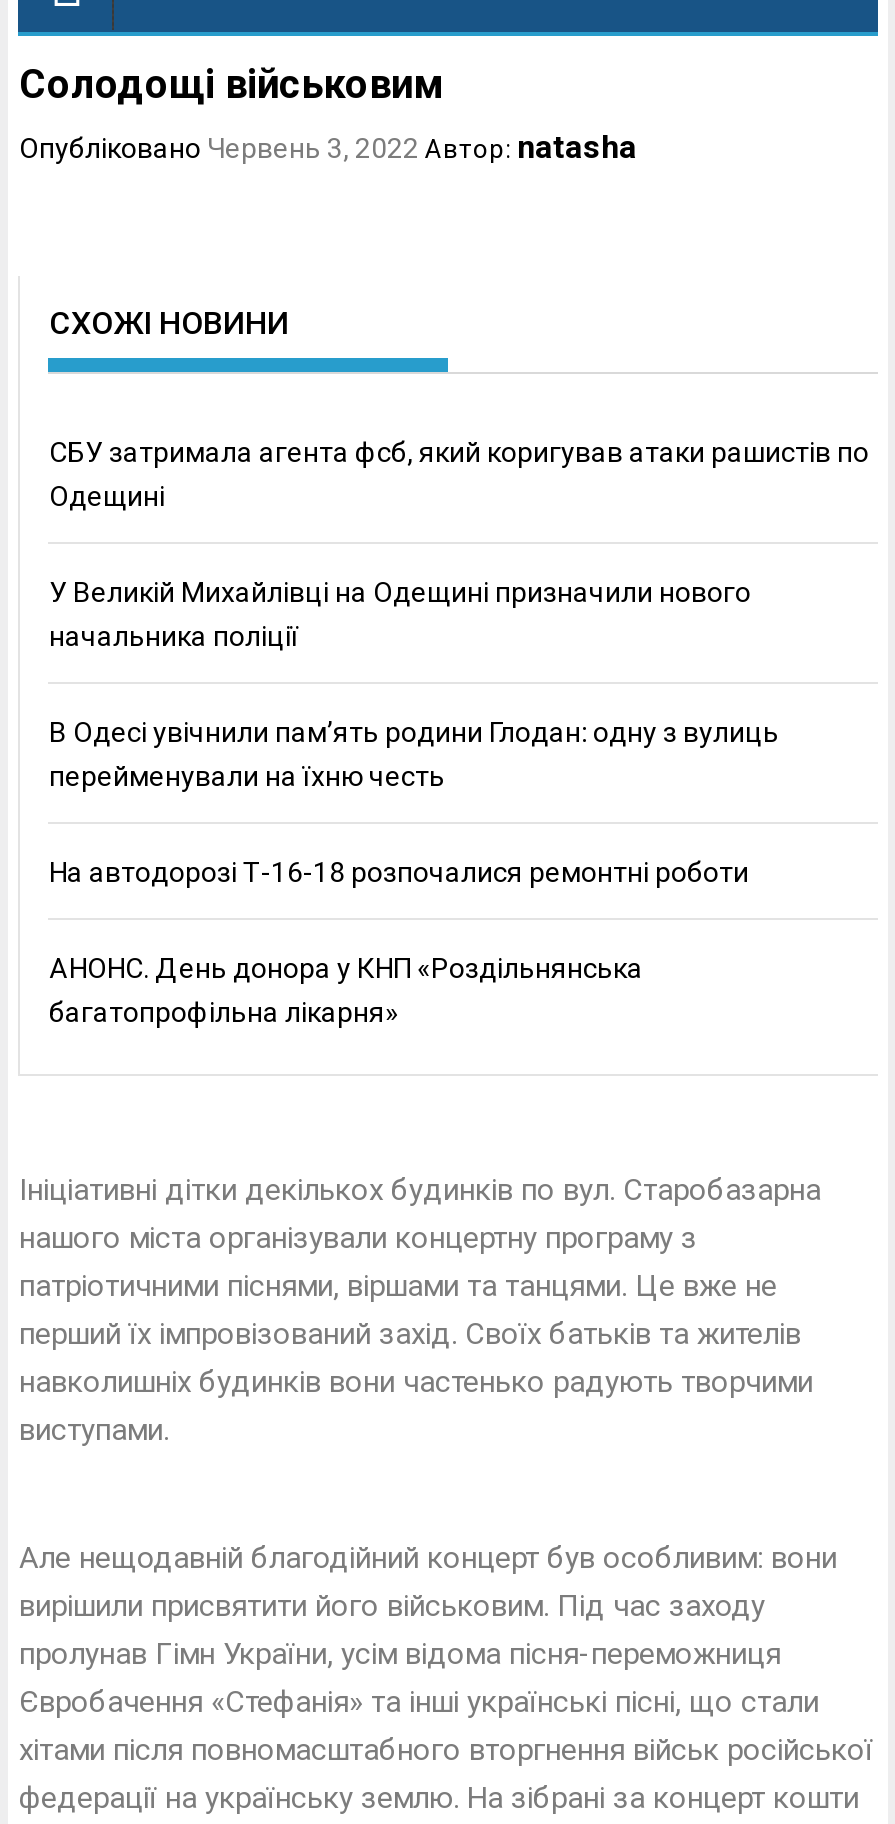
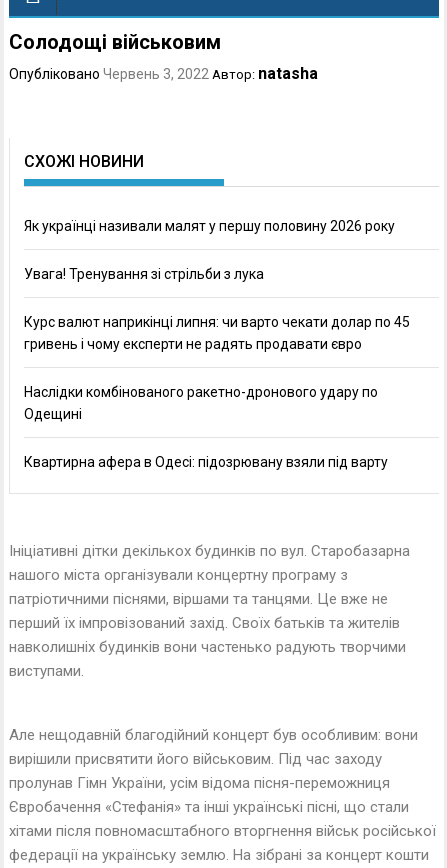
- СБУ затримала агента фсб, який коригував атаки рашистів по
+ Як українці називали малят у першу половину 2026 року
+ Увага! Тренування зі стрільби з лука
+ Курс валют наприкінці липня: чи варто чекати долар по 45
+ гривень і чому експерти не радять продавати євро
+ Наслідки комбінованого ракетно-дронового удару по

moved down: Одещині

- У Великій Михайлівці на Одещині призначили нового
- начальника поліції
- В Одесі увічнили пам’ять родини Глодан: одну з вулиць
- перейменували на їхню честь
- На автодорозі Т-16-18 розпочалися ремонтні роботи
- АНОНС. День донора у КНП «Роздільнянська
- багатопрофільна лікарня»
+ Квартирна афера в Одесі: підозрювану взяли під варту
